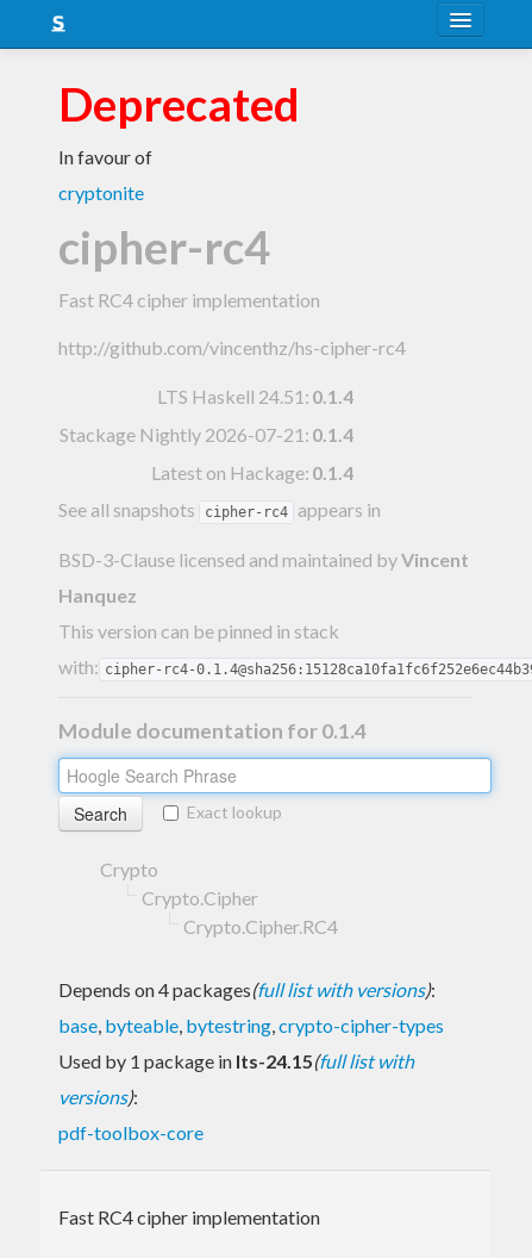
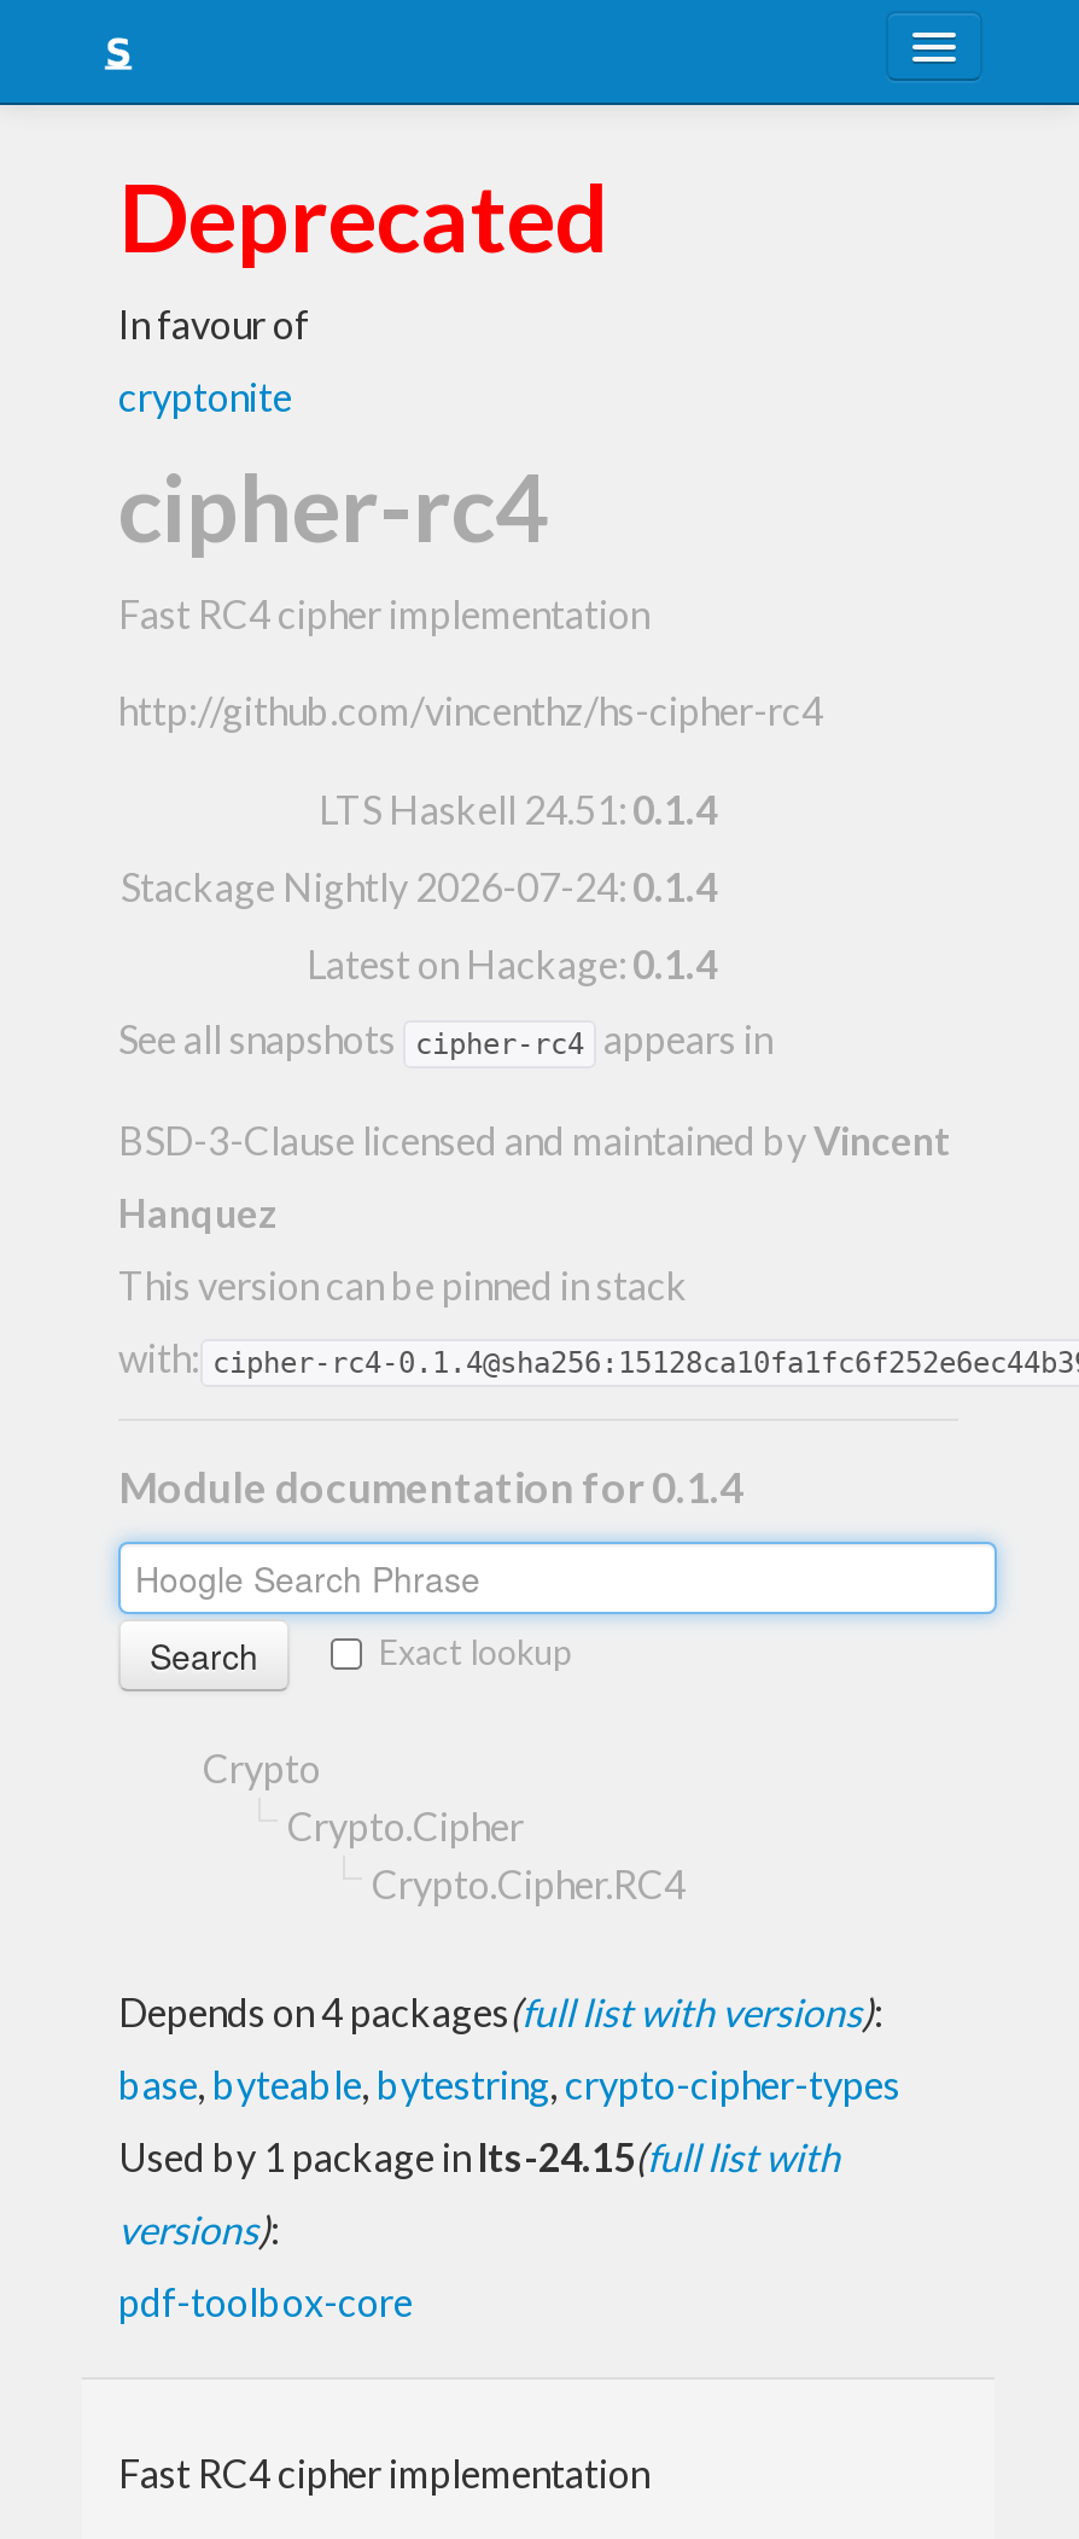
- Stackage Nightly 2026-07-21: 0.1.4
+ Stackage Nightly 2026-07-24: 0.1.4
